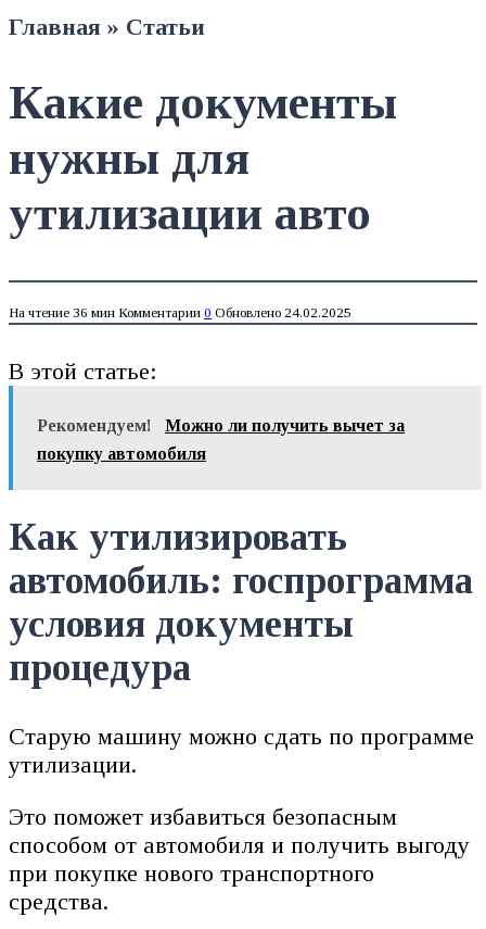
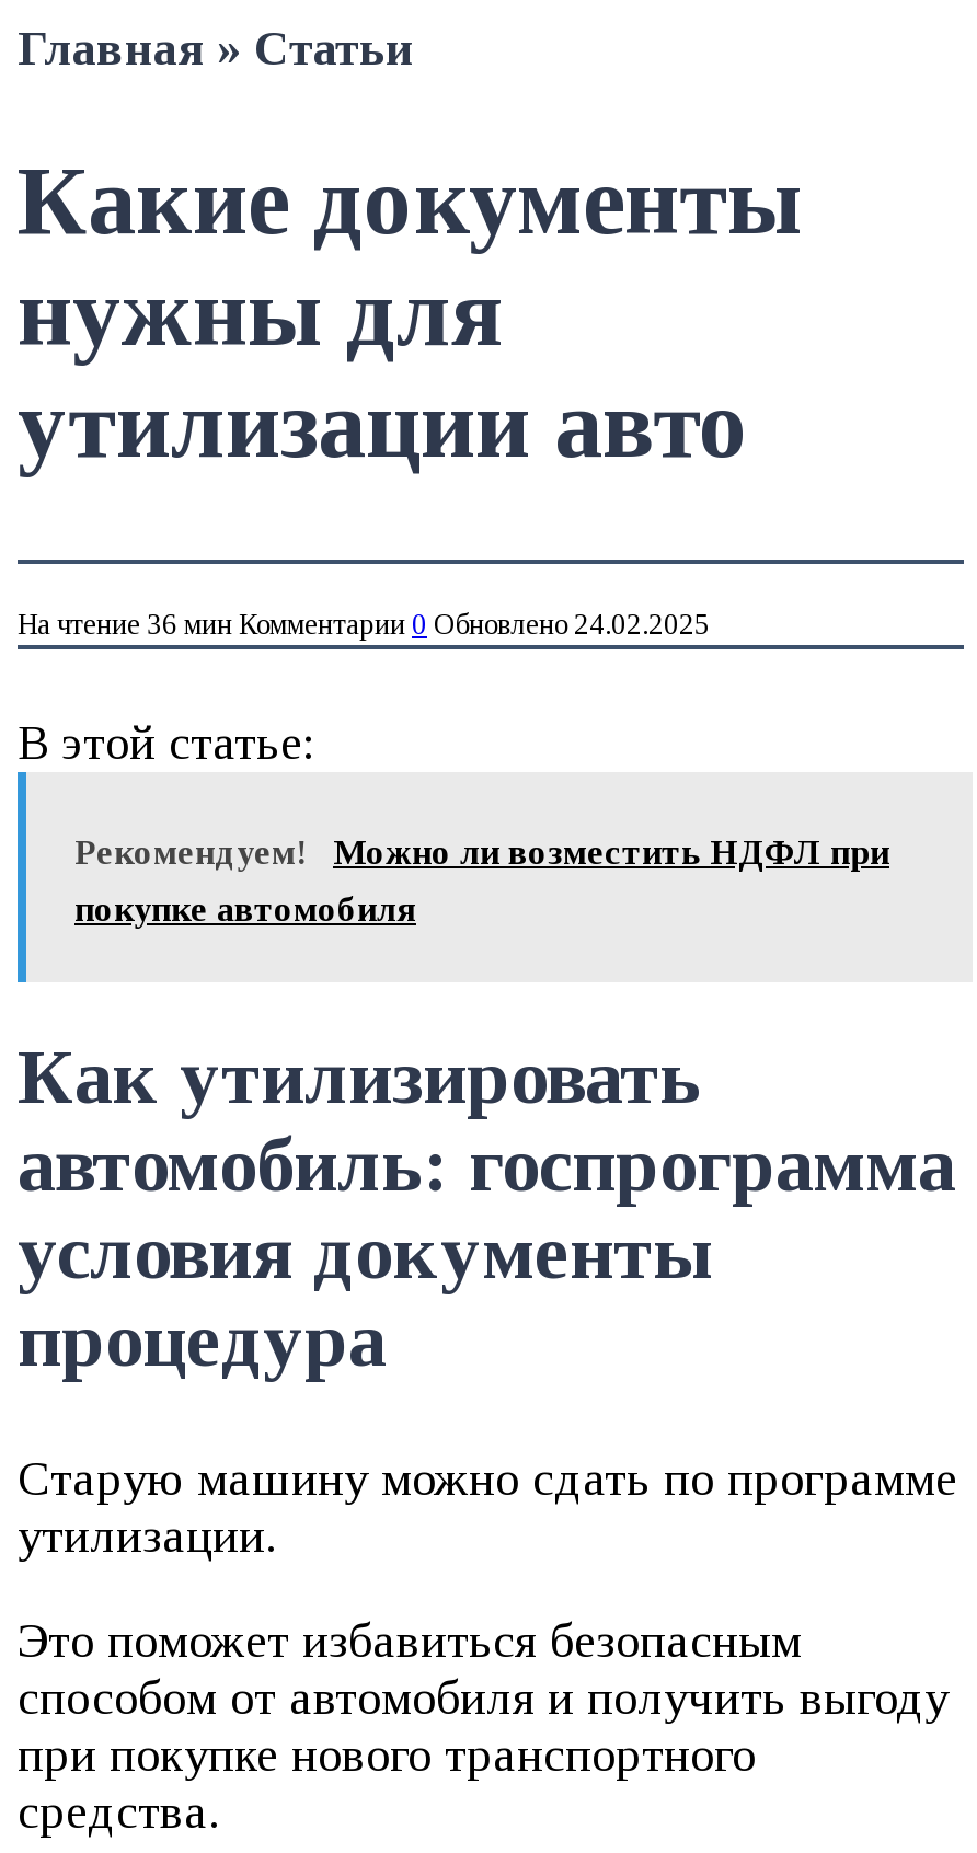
- Можно ли получить вычет за
+ Можно ли возместить НДФЛ при

- покупку автомобиля
+ покупке автомобиля
